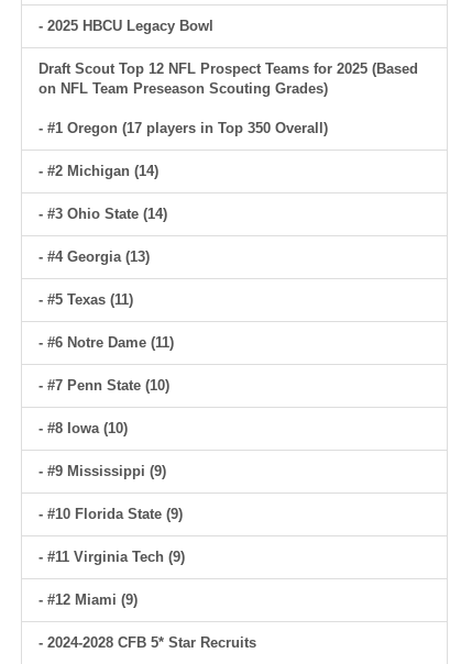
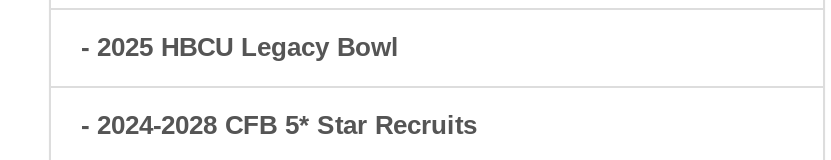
- Draft Scout Top 12 NFL Prospect Teams for 2025 (Based
- on NFL Team Preseason Scouting Grades)
- - #1 Oregon (17 players in Top 350 Overall)
- - #2 Michigan (14)
- - #3 Ohio State (14)
- - #4 Georgia (13)
- - #5 Texas (11)
- - #6 Notre Dame (11)
- - #7 Penn State (10)
- - #8 Iowa (10)
- - #9 Mississippi (9)
- - #10 Florida State (9)
- - #11 Virginia Tech (9)
- - #12 Miami (9)
